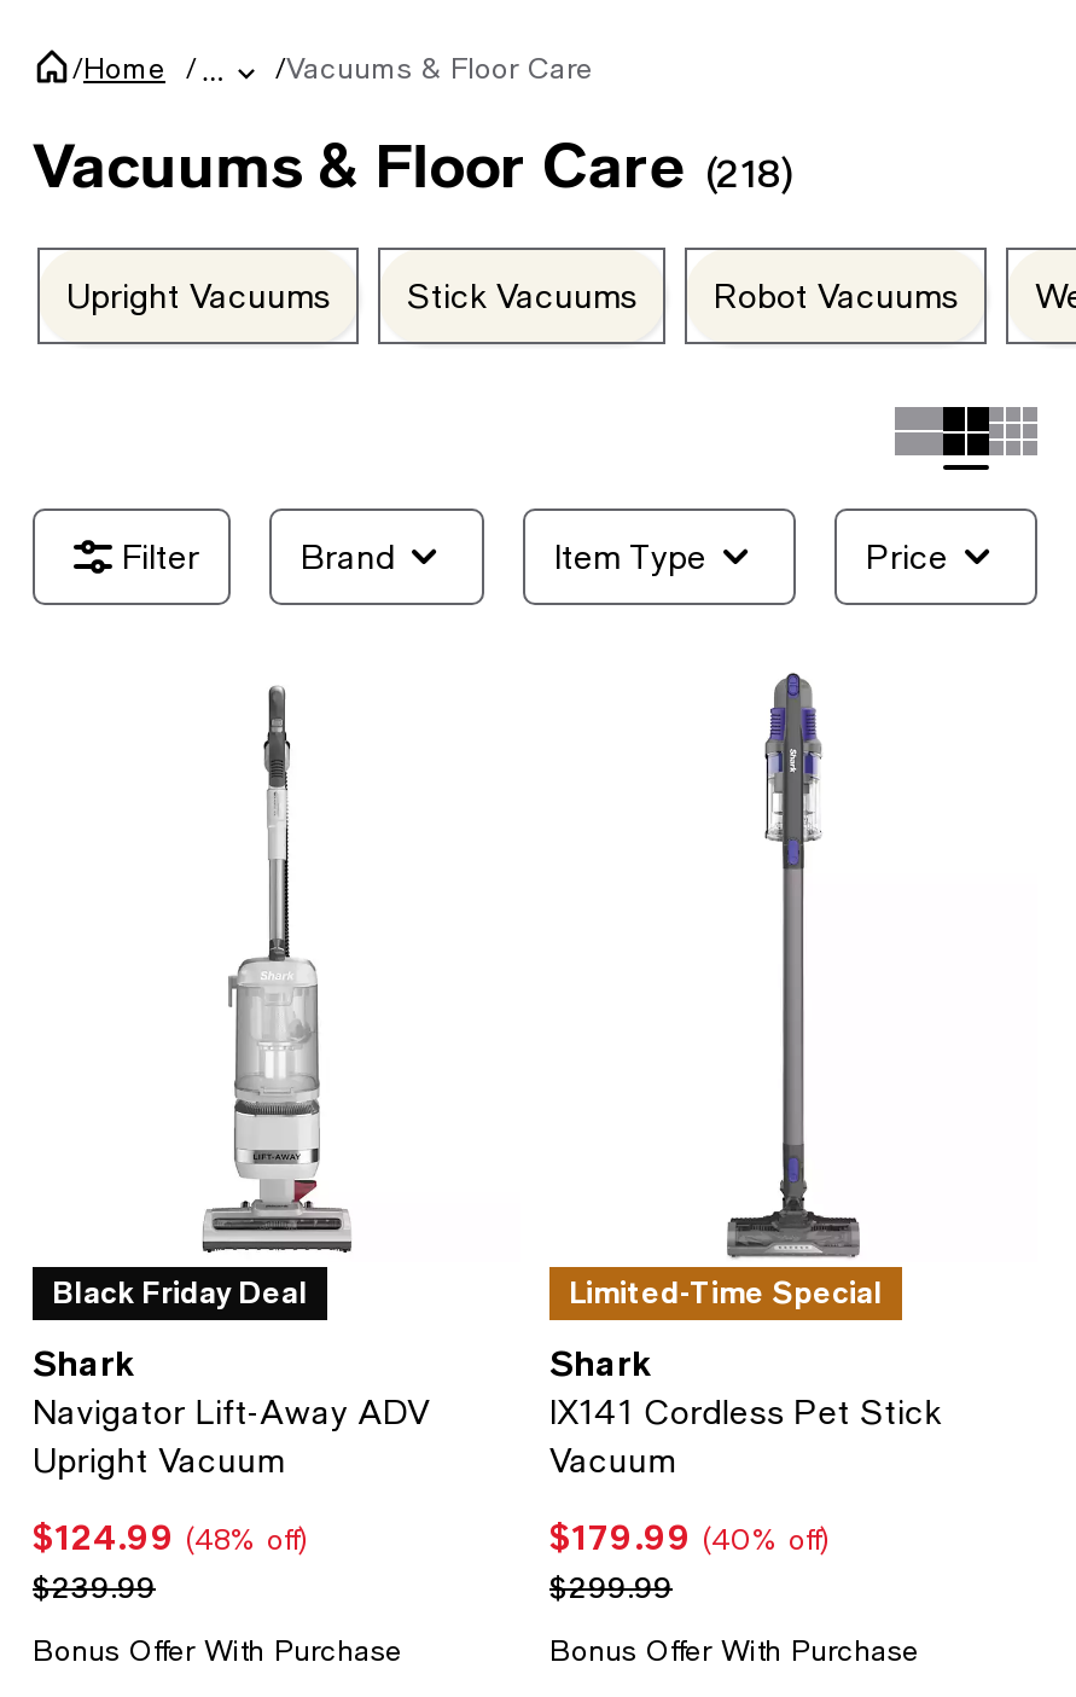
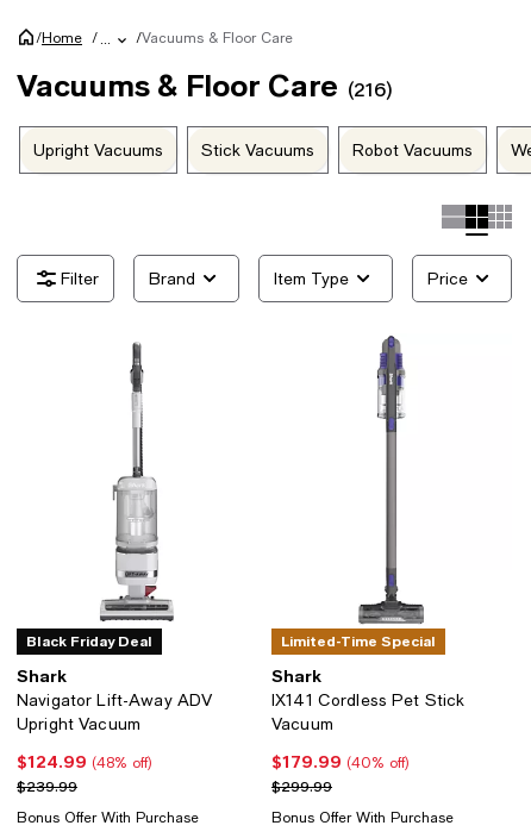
- Vacuums & Floor Care (218)
+ Vacuums & Floor Care (216)
